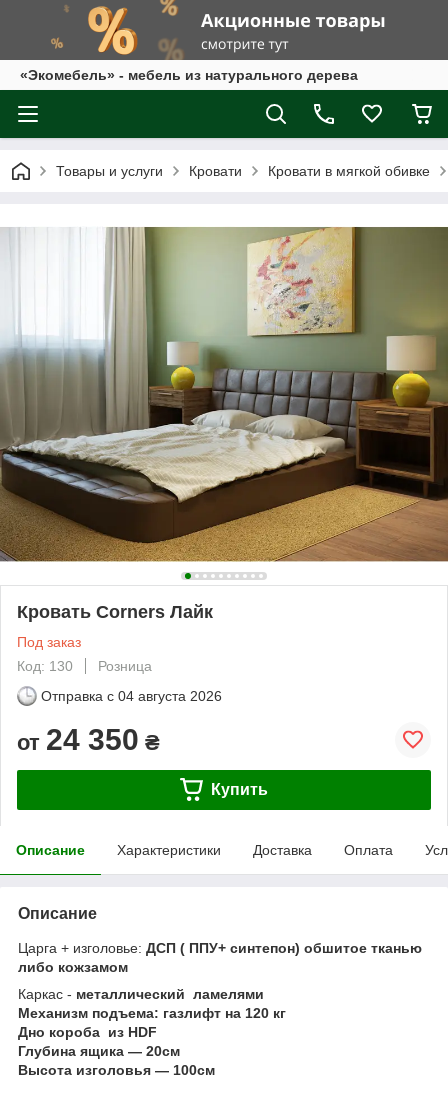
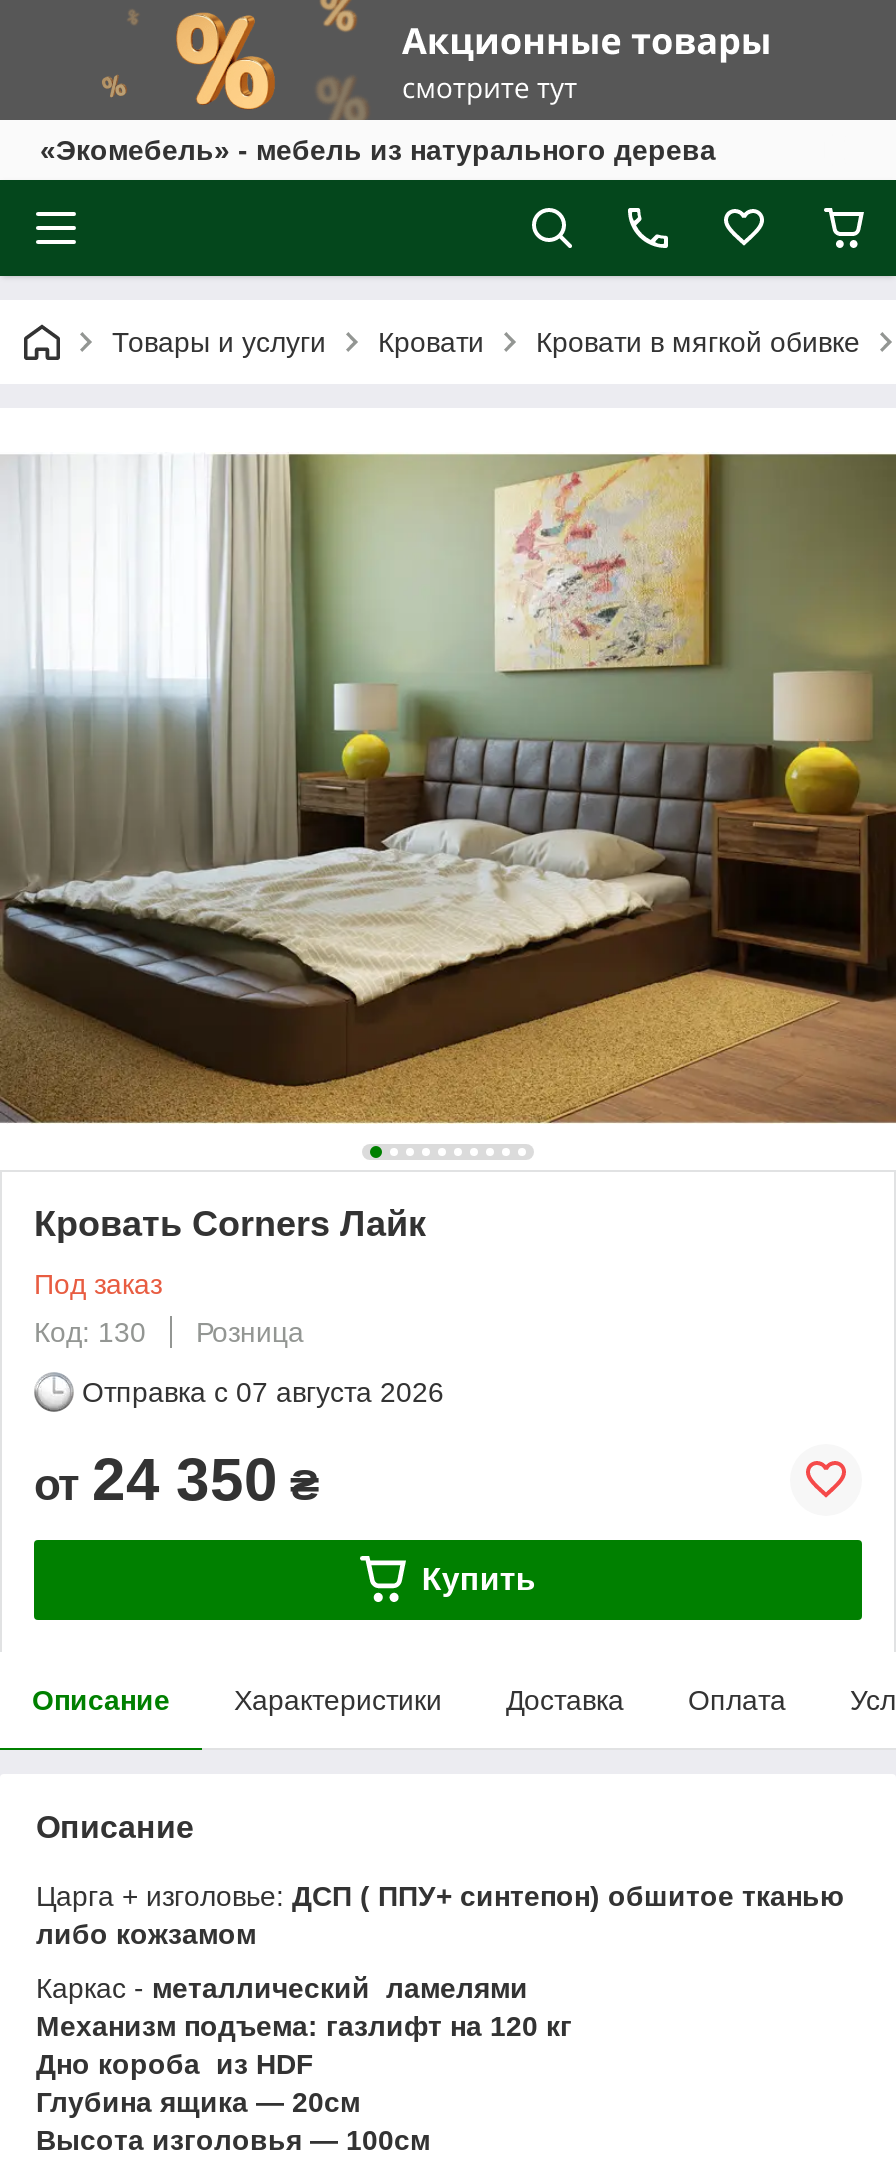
- Отправка с 04 августа 2026
+ Отправка с 07 августа 2026
